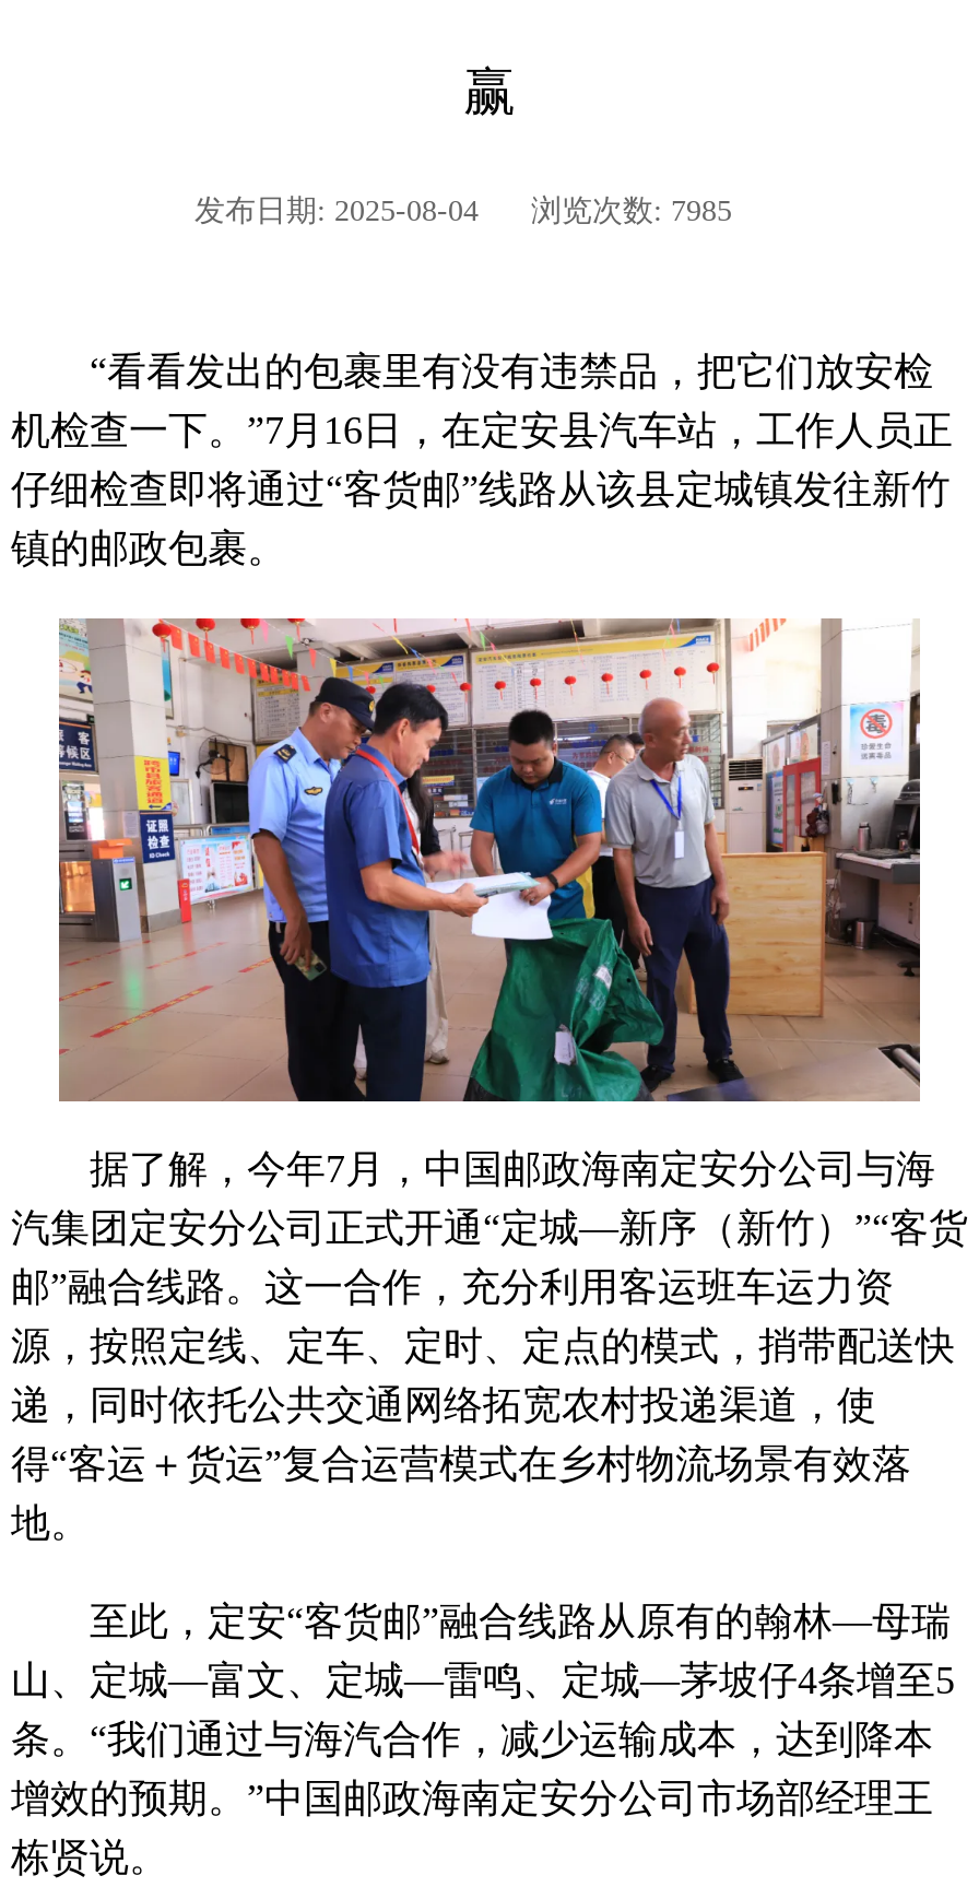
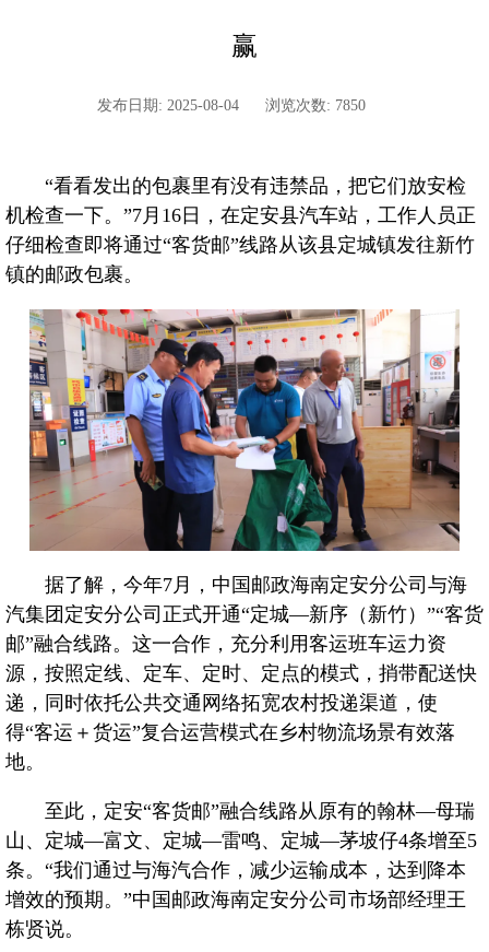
- 发布日期: 2025-08-04 浏览次数: 7985
+ 发布日期: 2025-08-04 浏览次数: 7850
